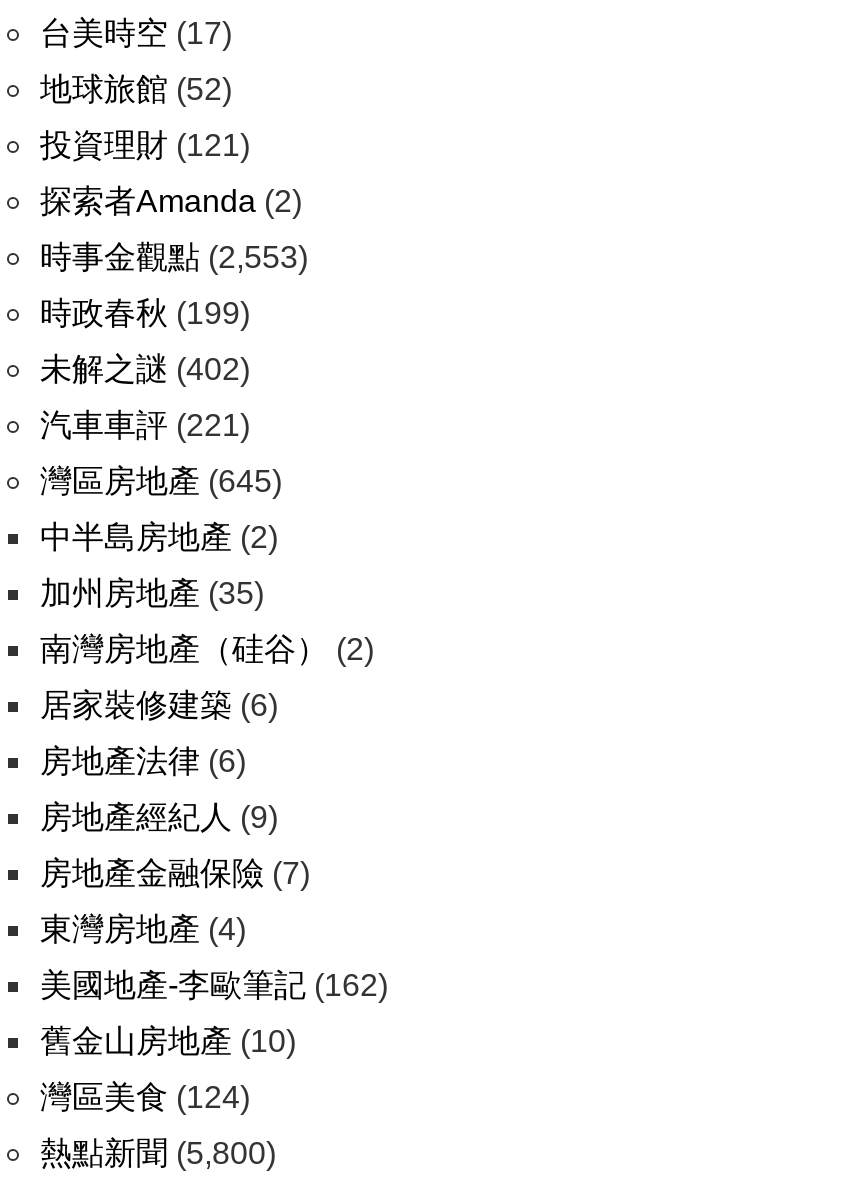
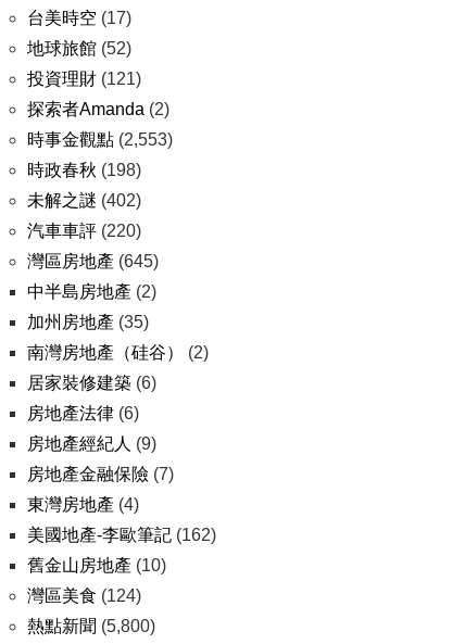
- 時政春秋(199)
+ 時政春秋(198)

- 汽車車評(221)
+ 汽車車評(220)
